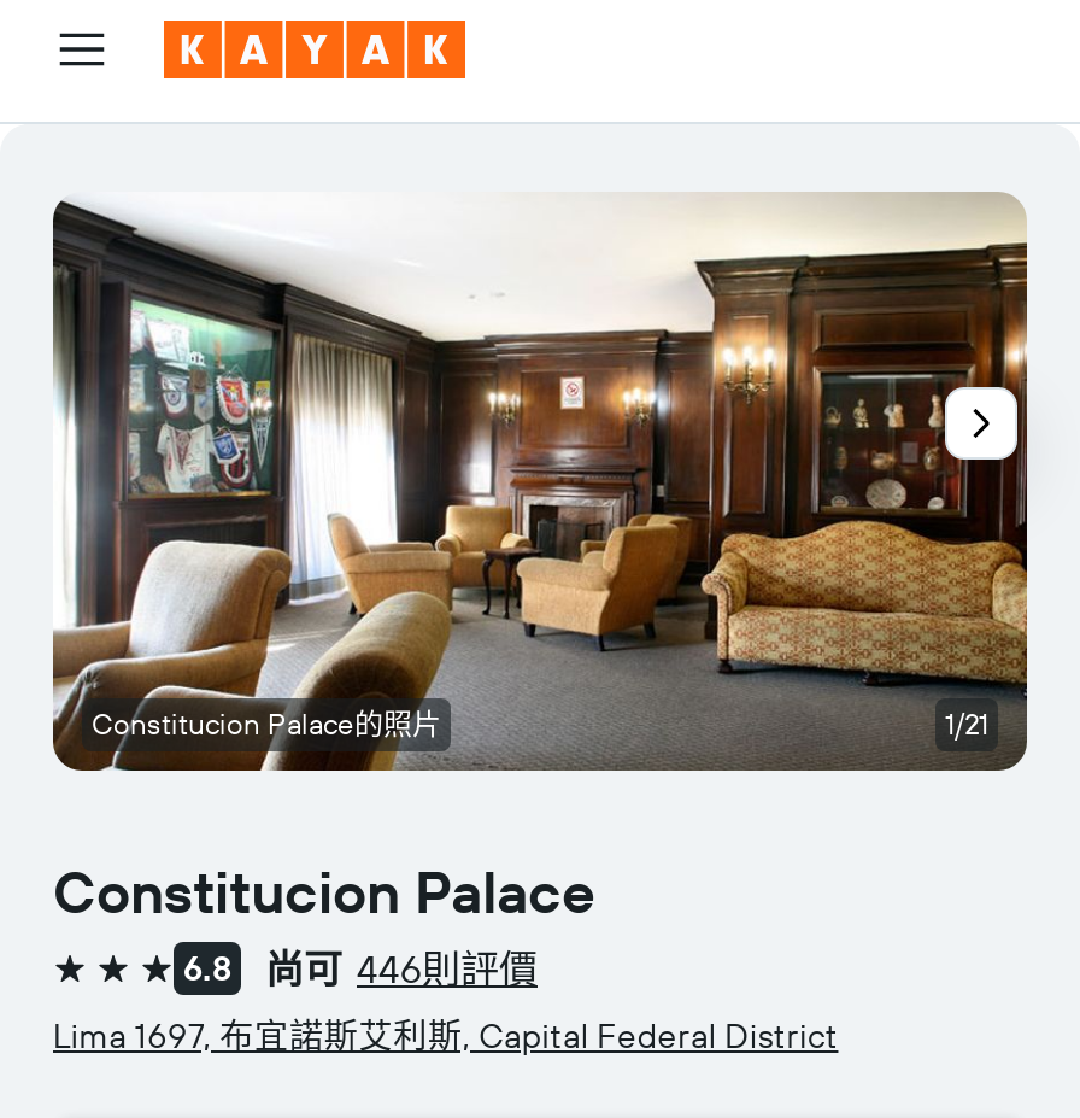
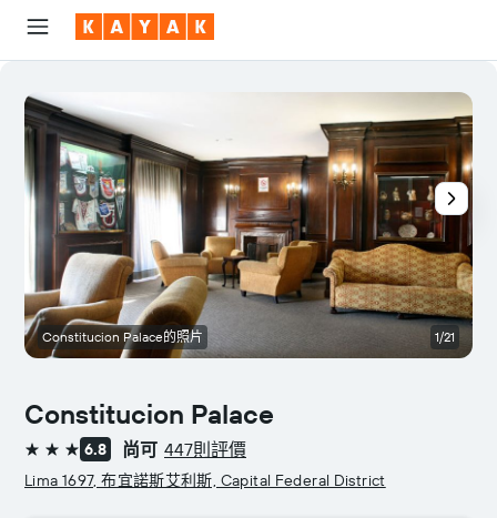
- 尚可 446則評價
+ 尚可 447則評價
